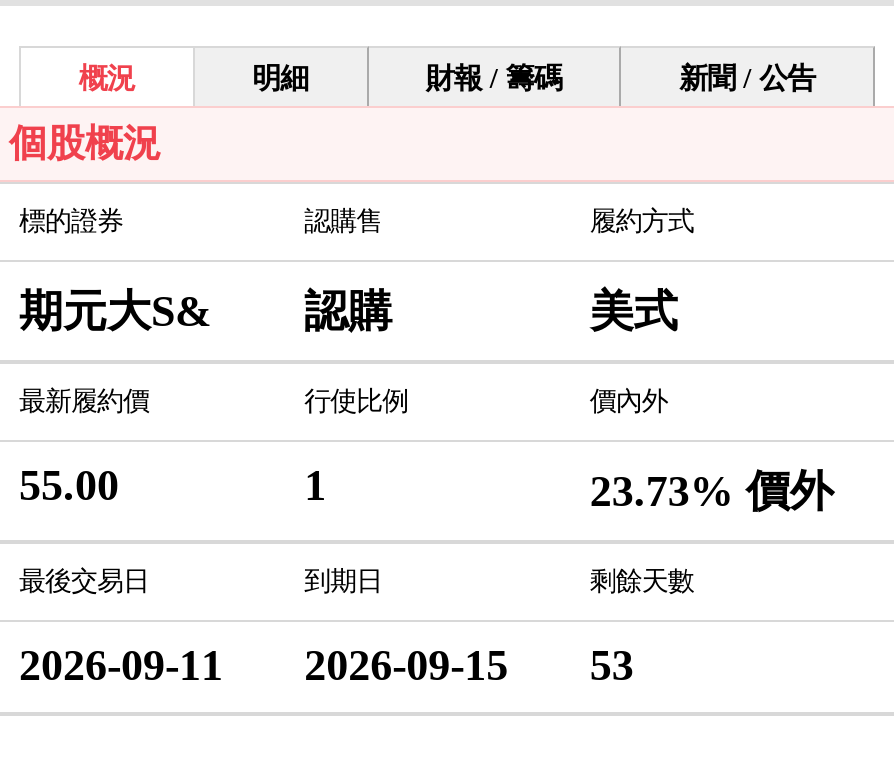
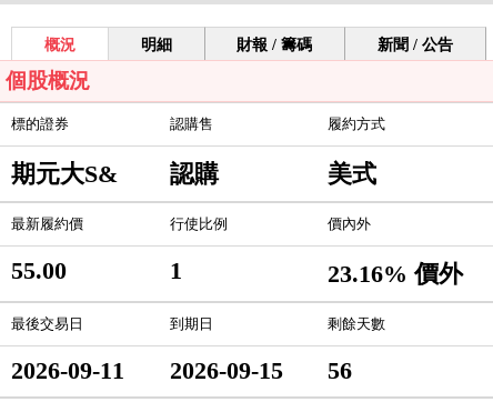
- 23.73% 價外
+ 23.16% 價外

- 2026-09-11 2026-09-15 53
+ 2026-09-11 2026-09-15 56
